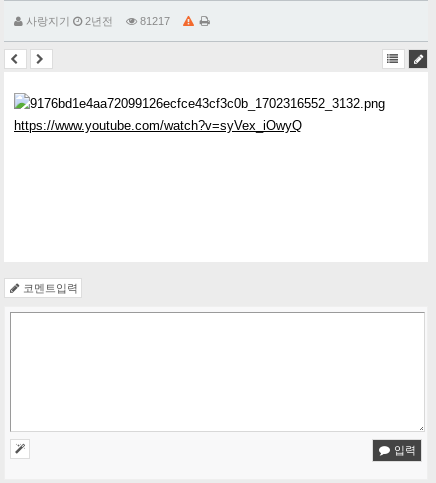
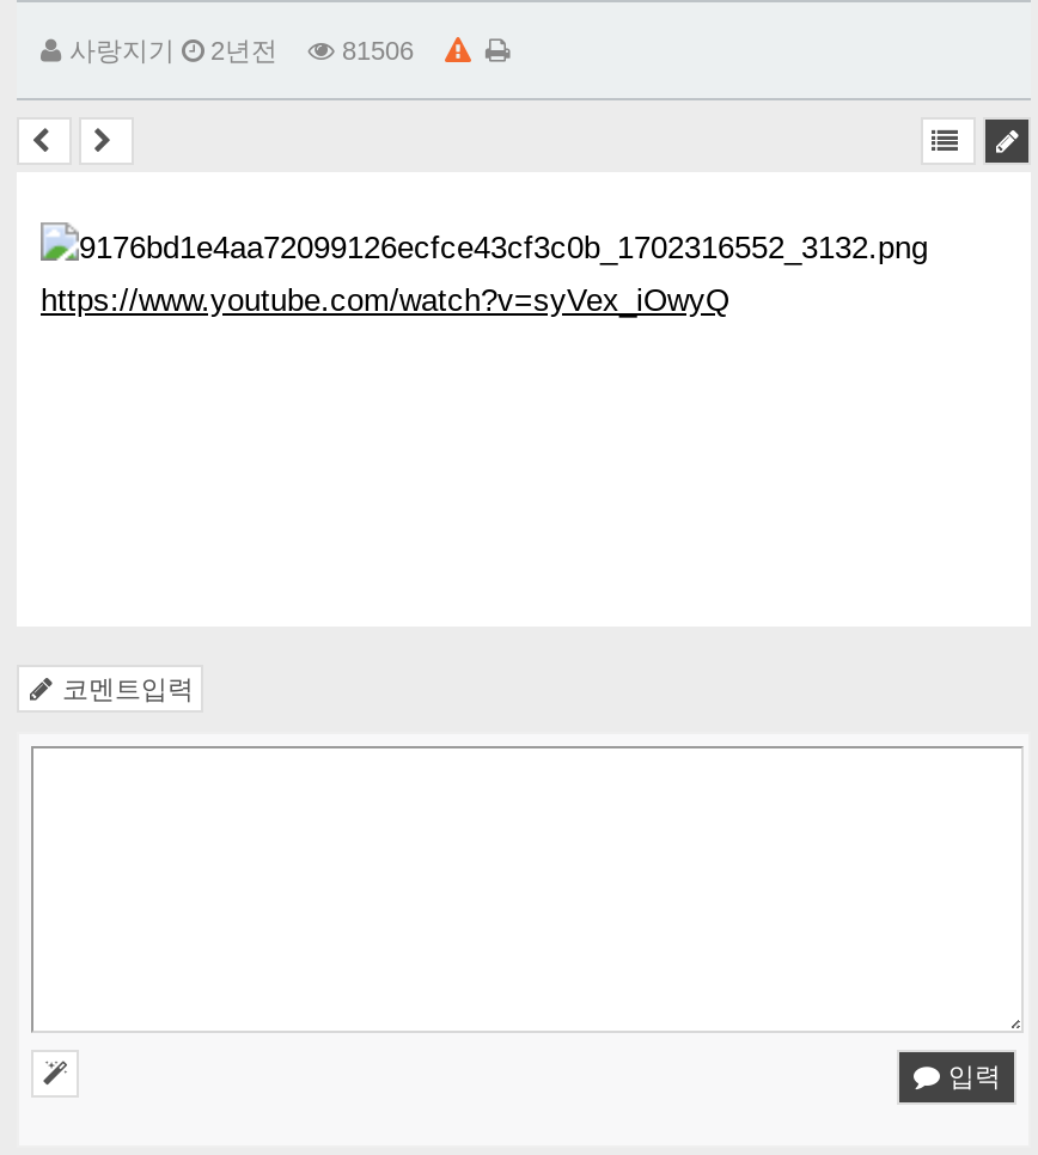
- 81217
+ 81506
